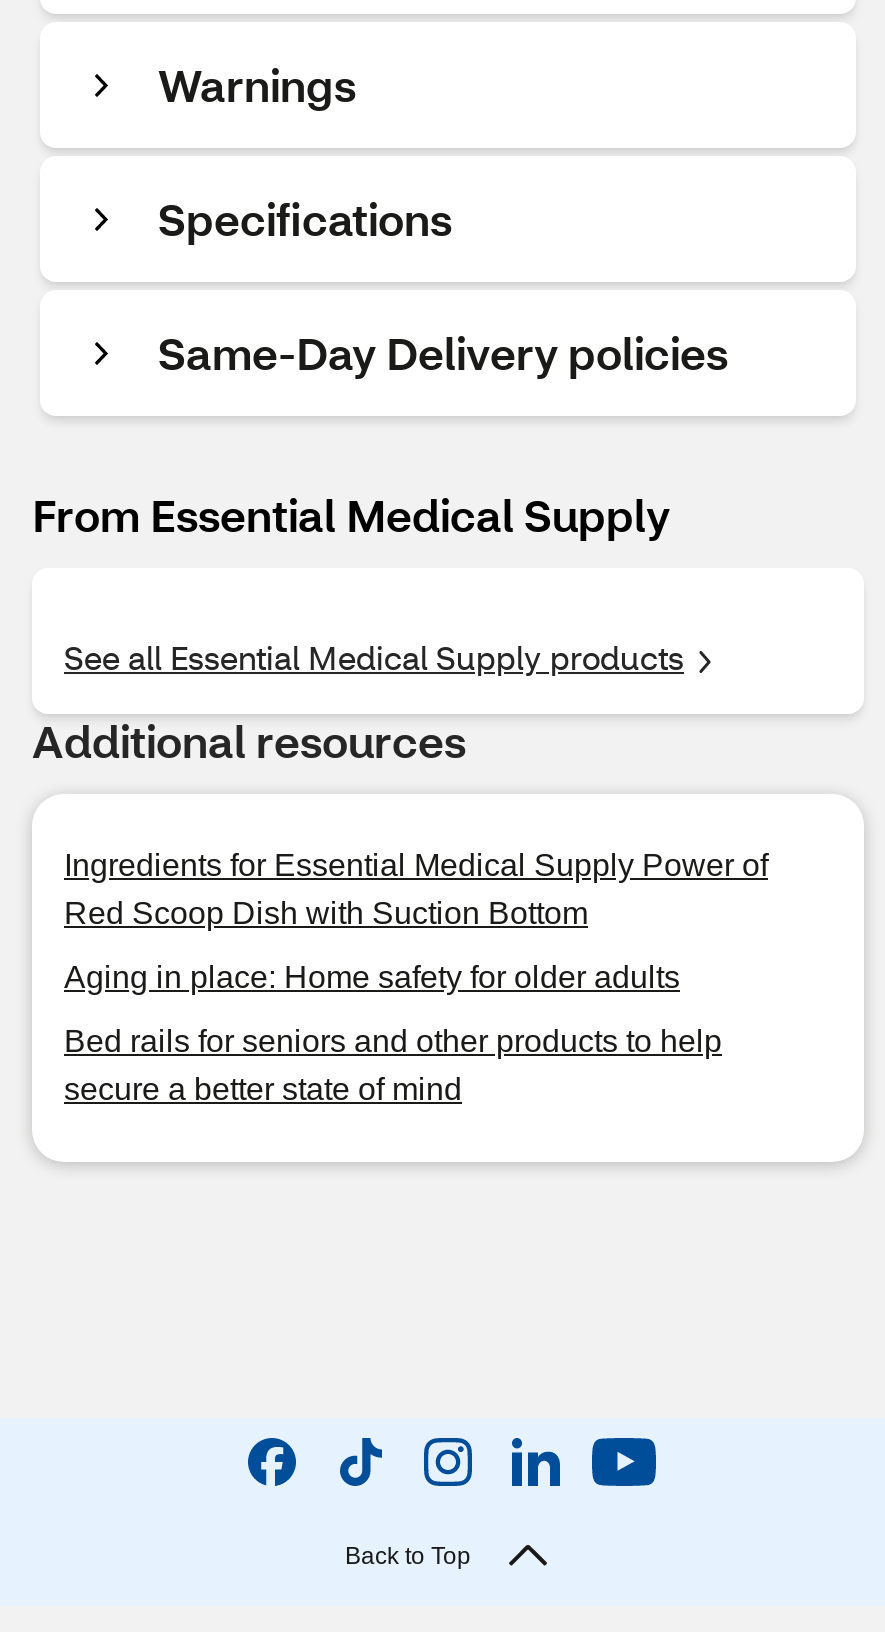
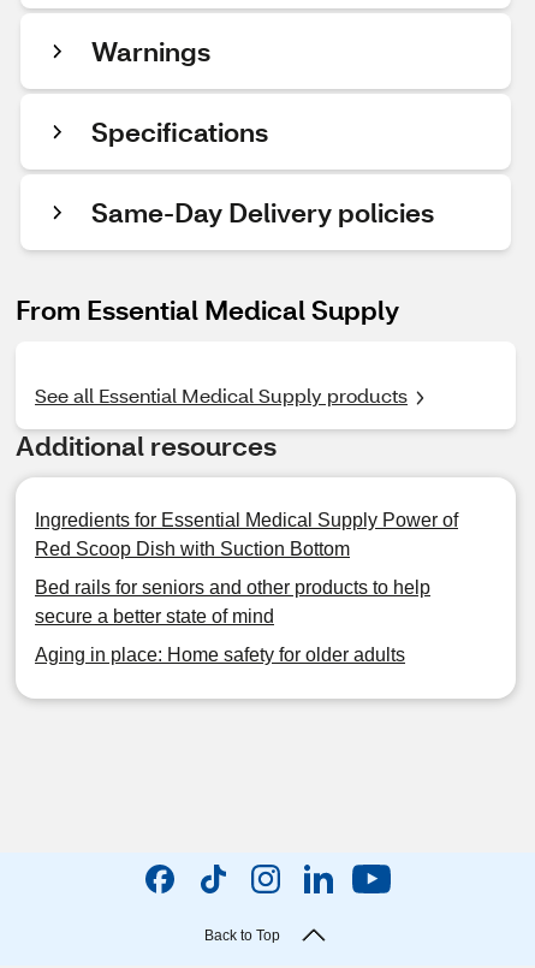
moved down: Aging in place: Home safety for older adults

moved up: Bed rails for seniors and other products to help | secure a better state of mind
